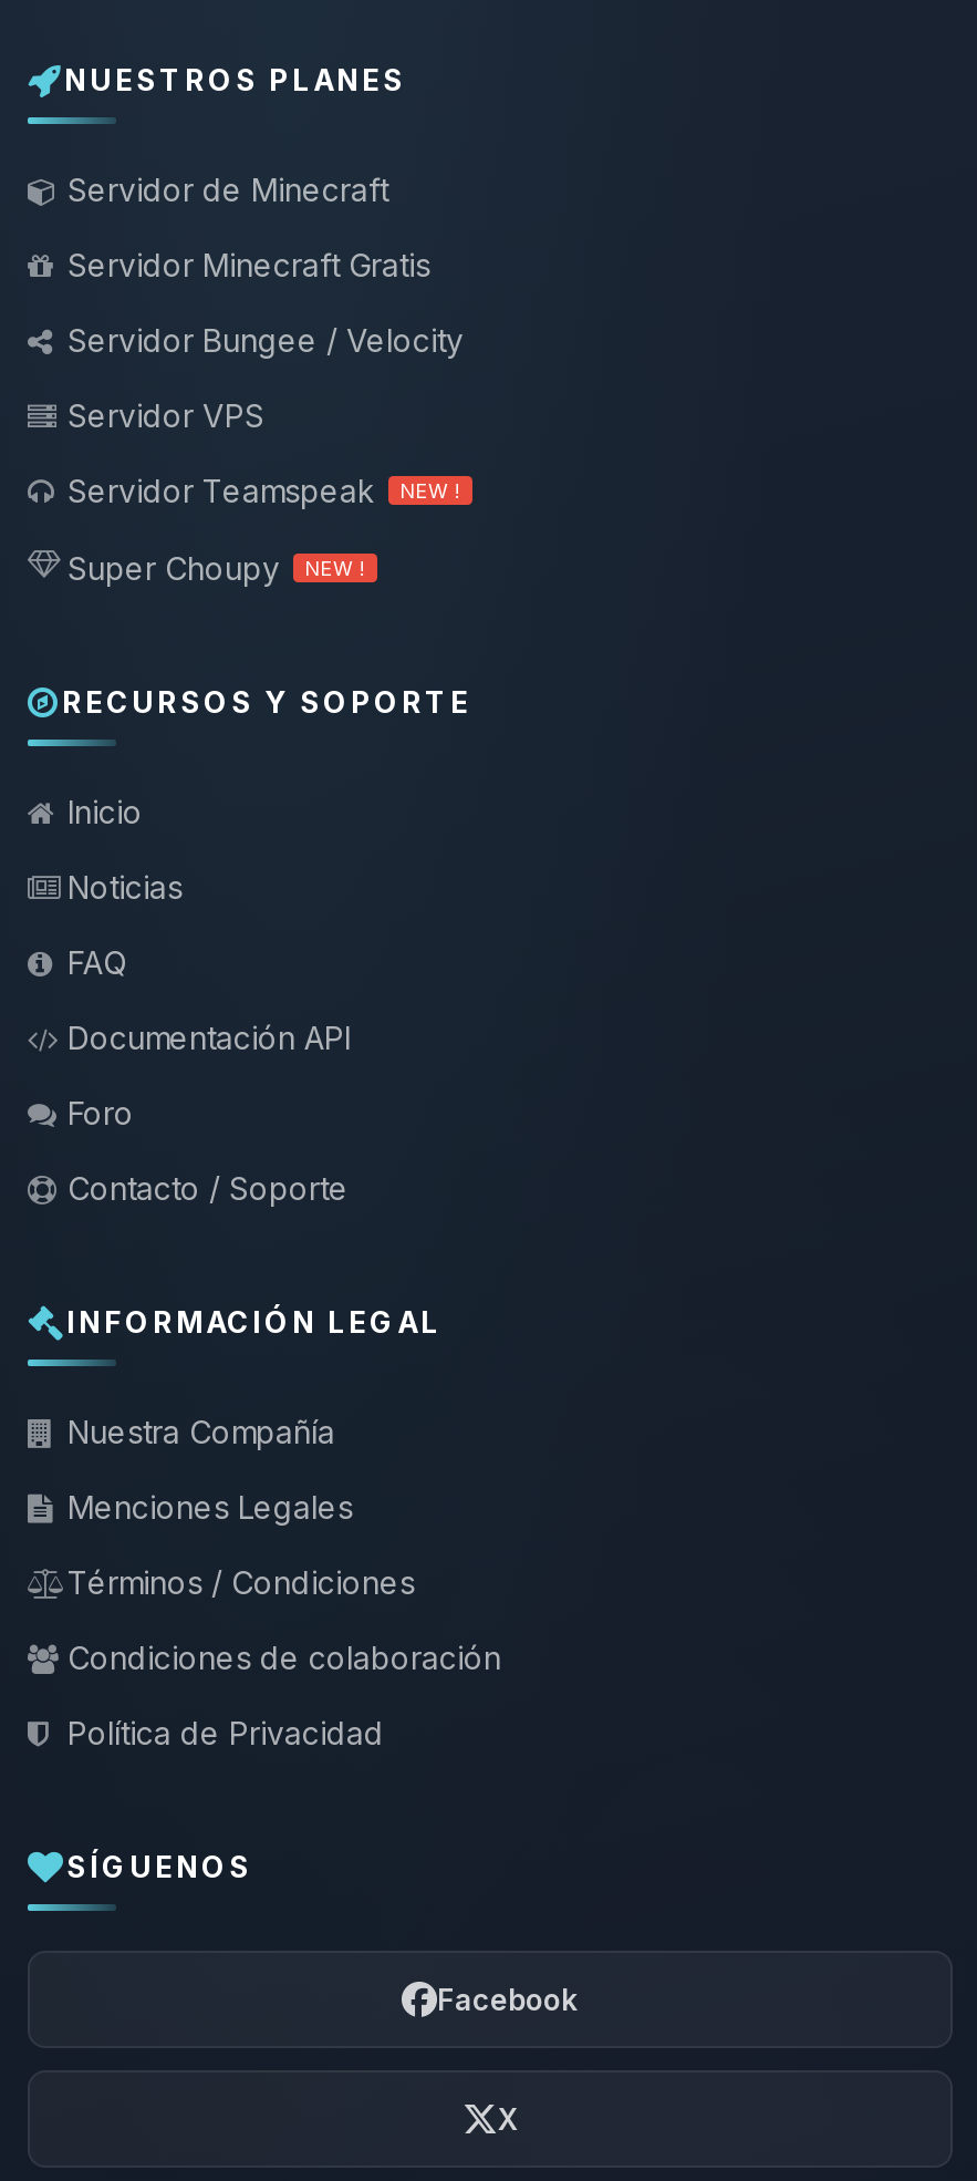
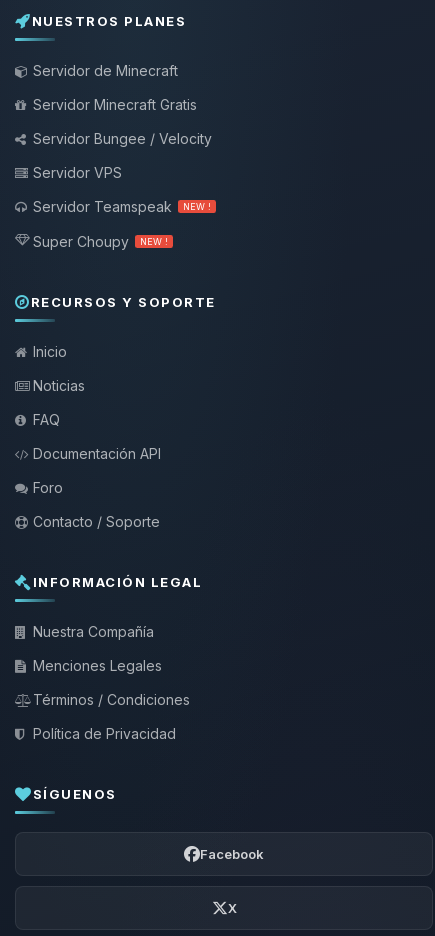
- Condiciones de colaboración
